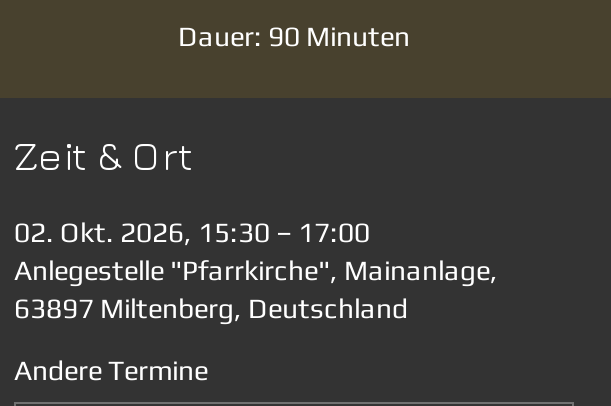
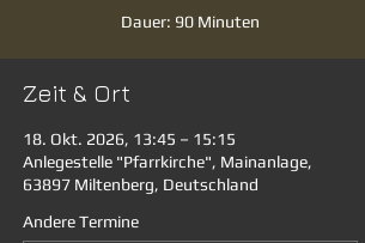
- 02. Okt. 2026, 15:30 – 17:00
+ 18. Okt. 2026, 13:45 – 15:15
